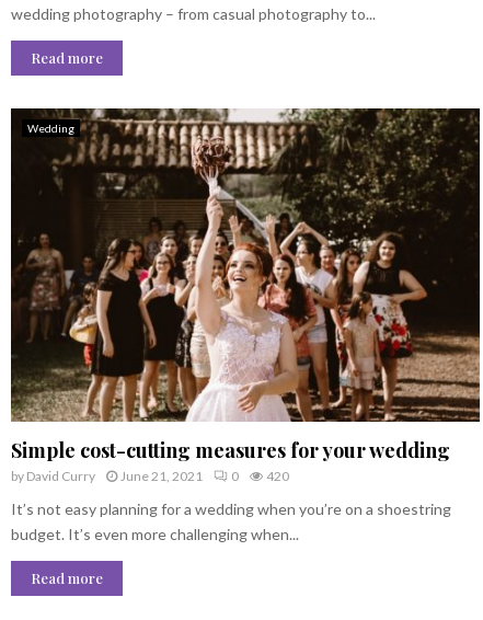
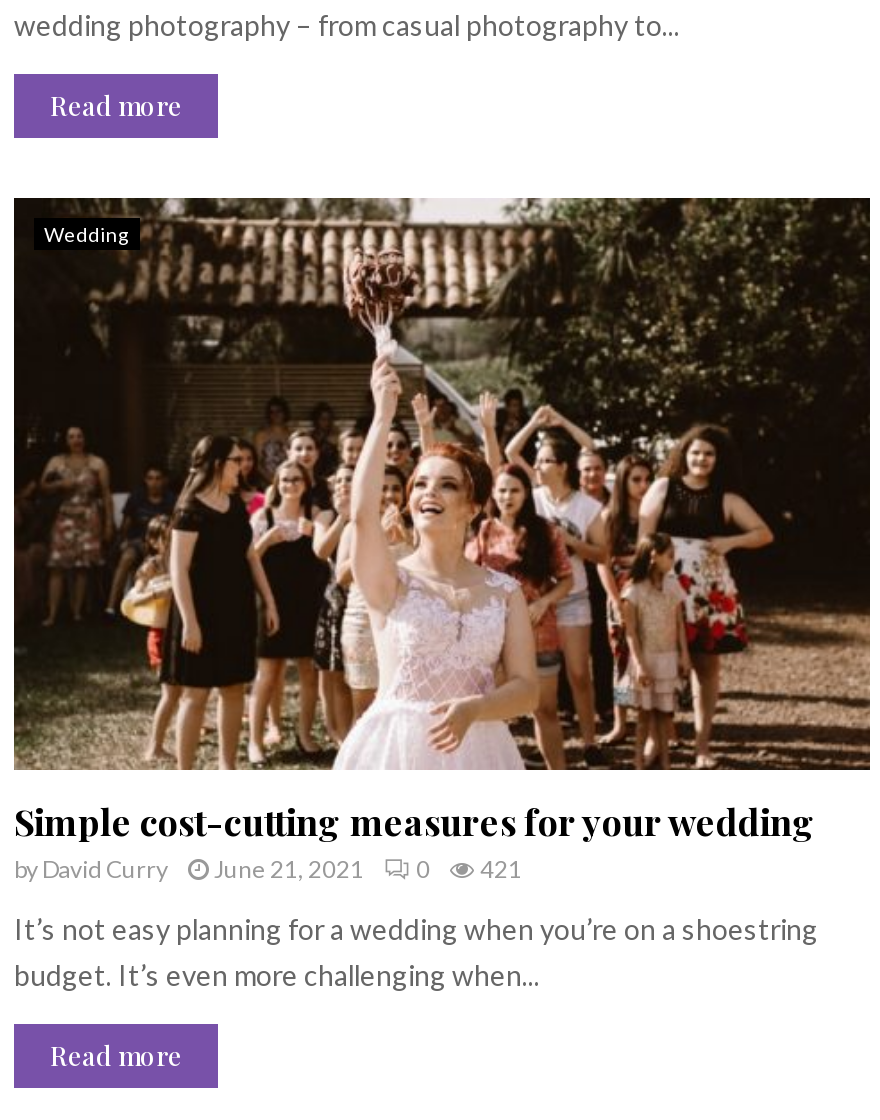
- by David Curry June 21, 2021 0 420
+ by David Curry June 21, 2021 0 421
